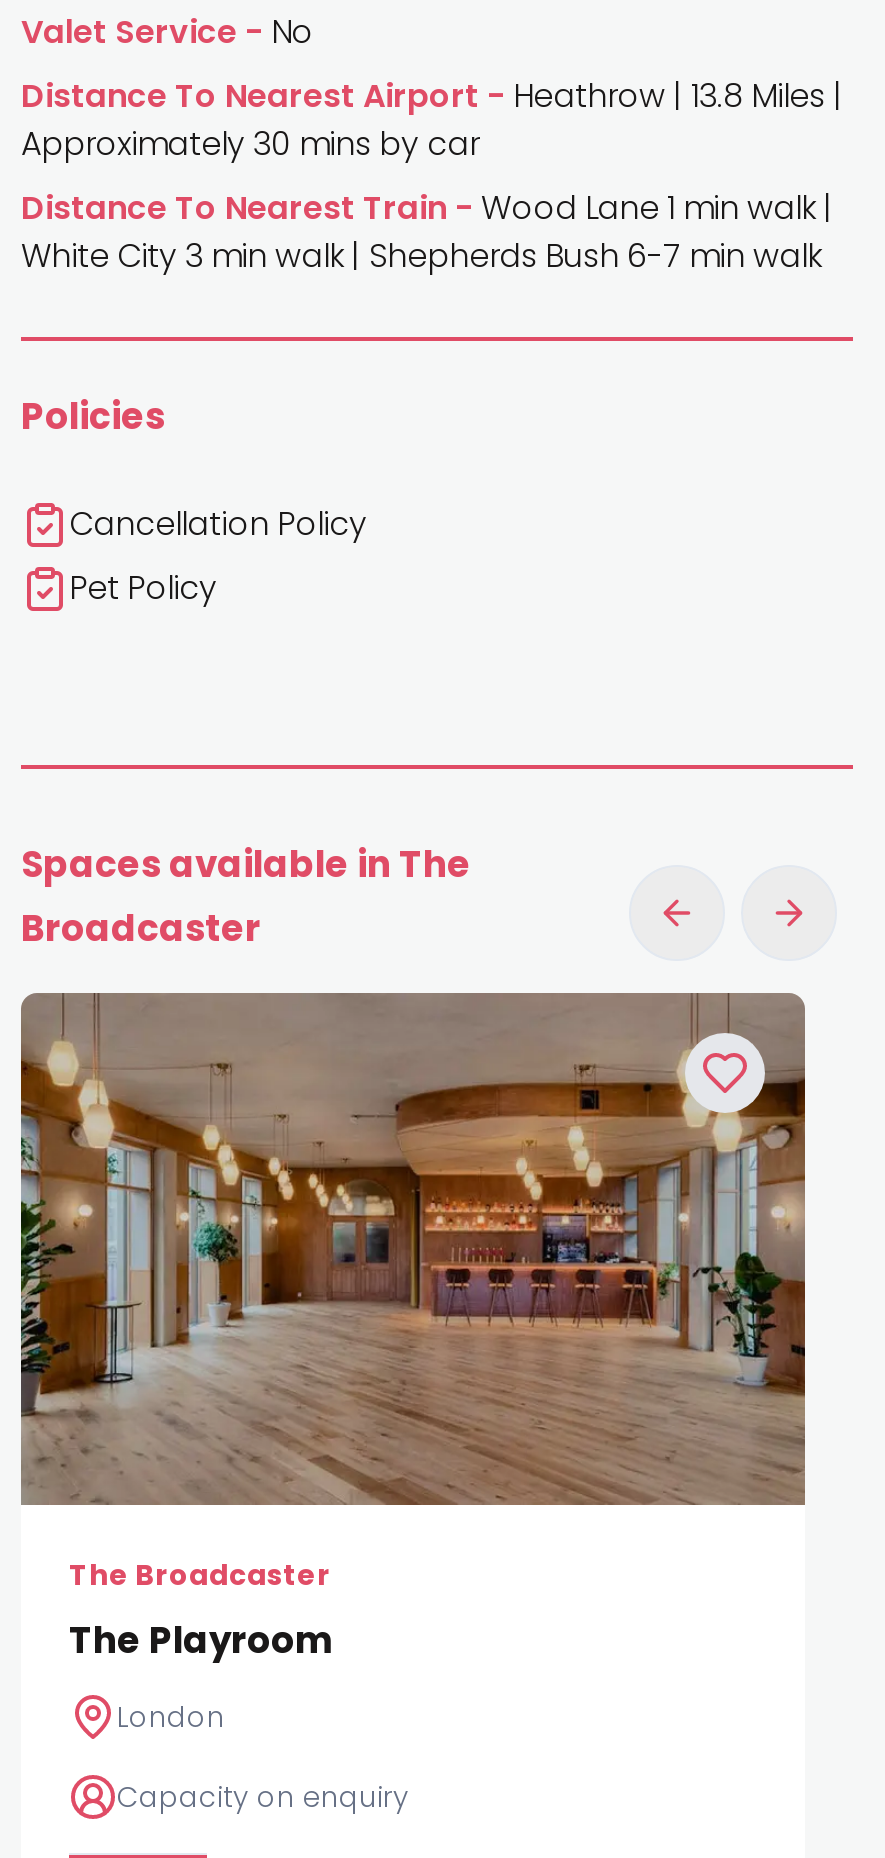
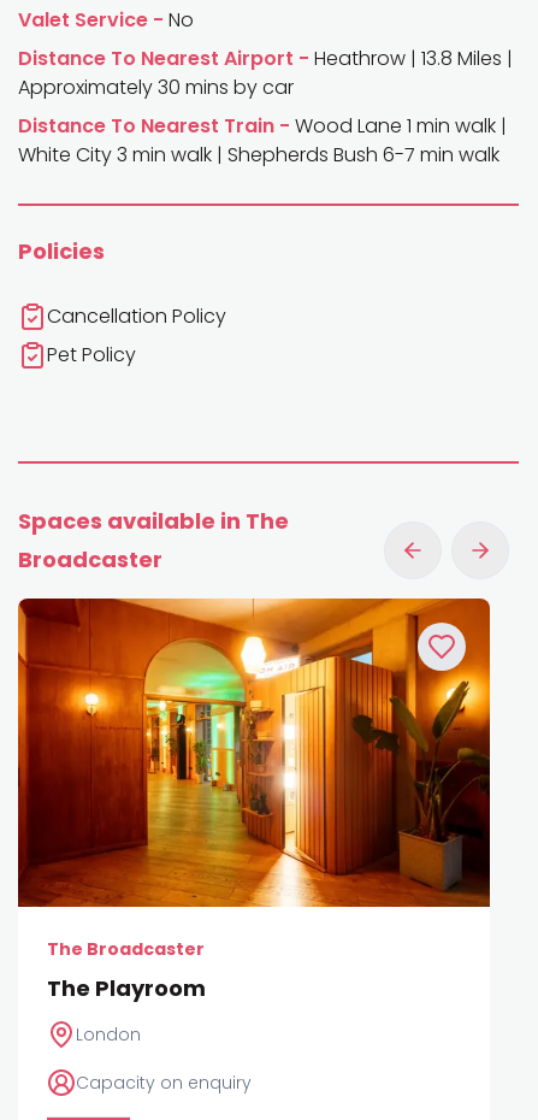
- [image]
+ [image]
